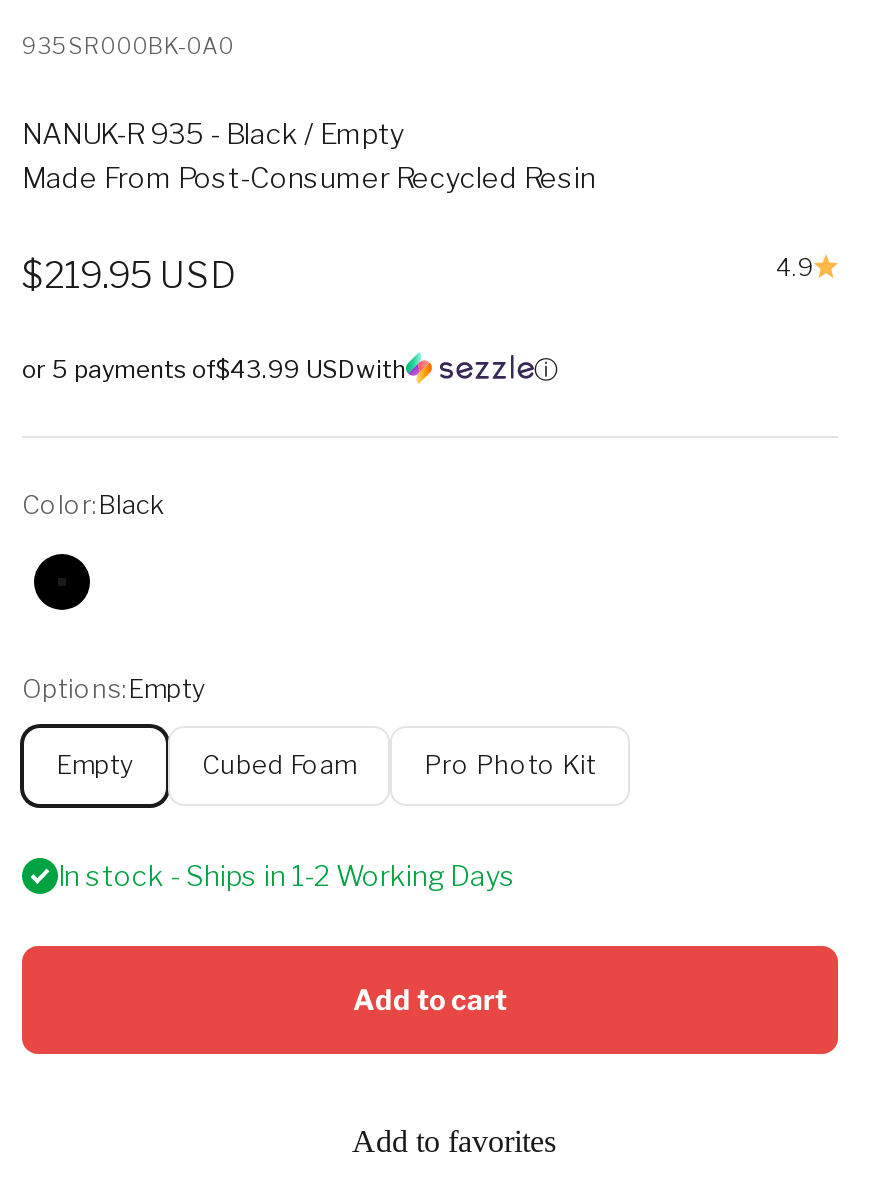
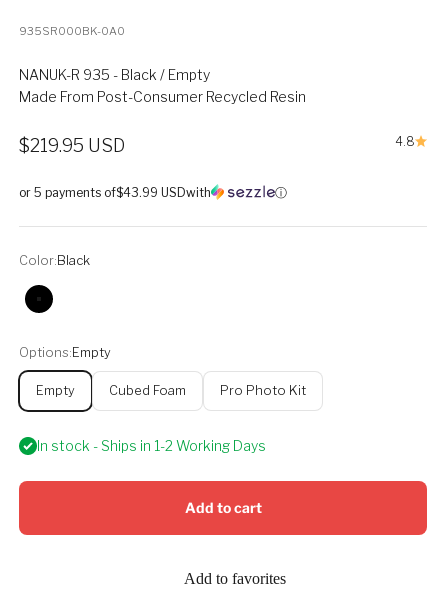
- 4.9
+ 4.8
